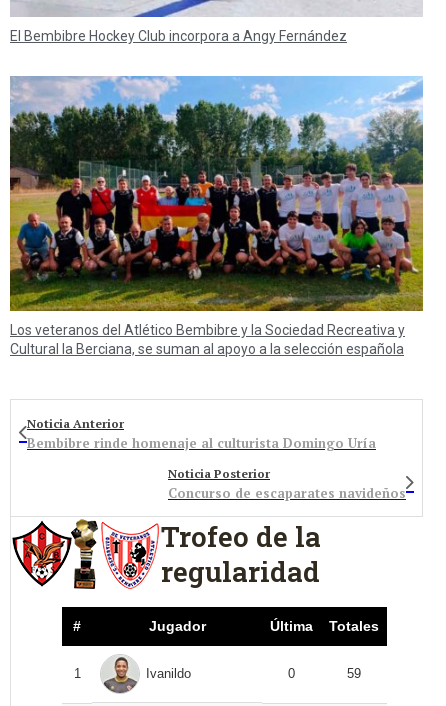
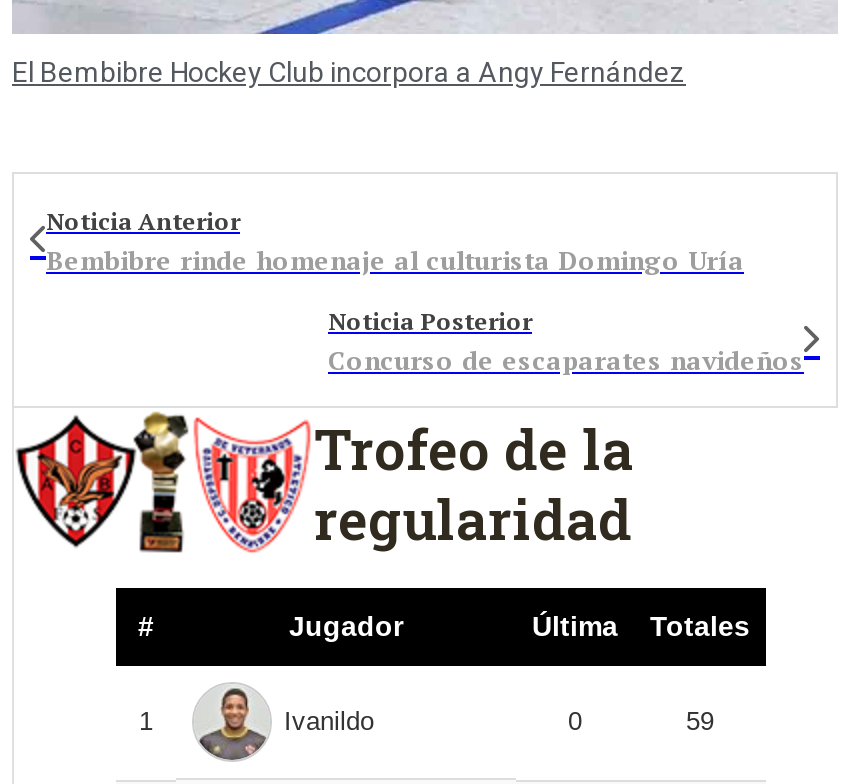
- [image]
- Los veteranos del Atlético Bembibre y la Sociedad Recreativa y
- Cultural la Berciana, se suman al apoyo a la selección española
